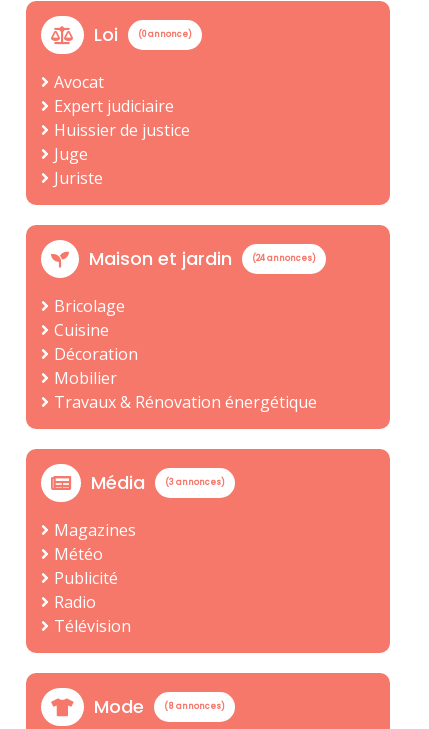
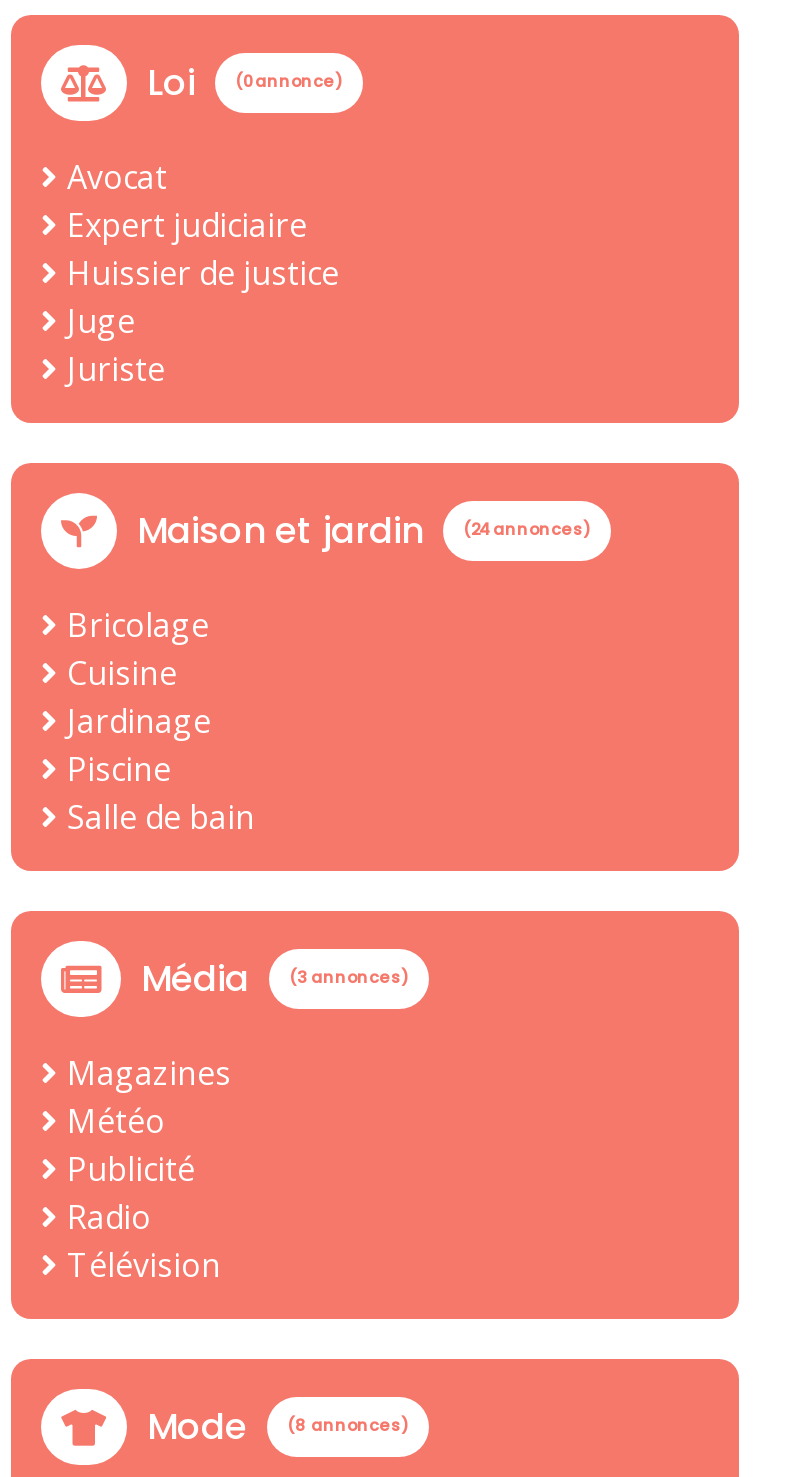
- Décoration
- Mobilier
- Travaux & Rénovation énergétique
+ Jardinage
+ Piscine
+ Salle de bain
